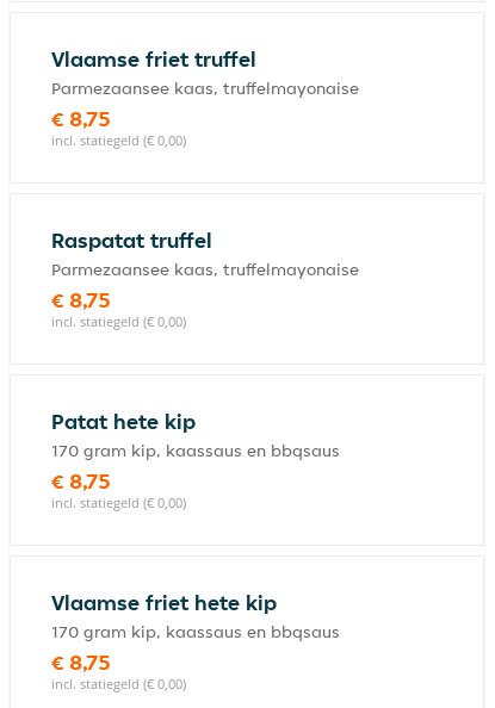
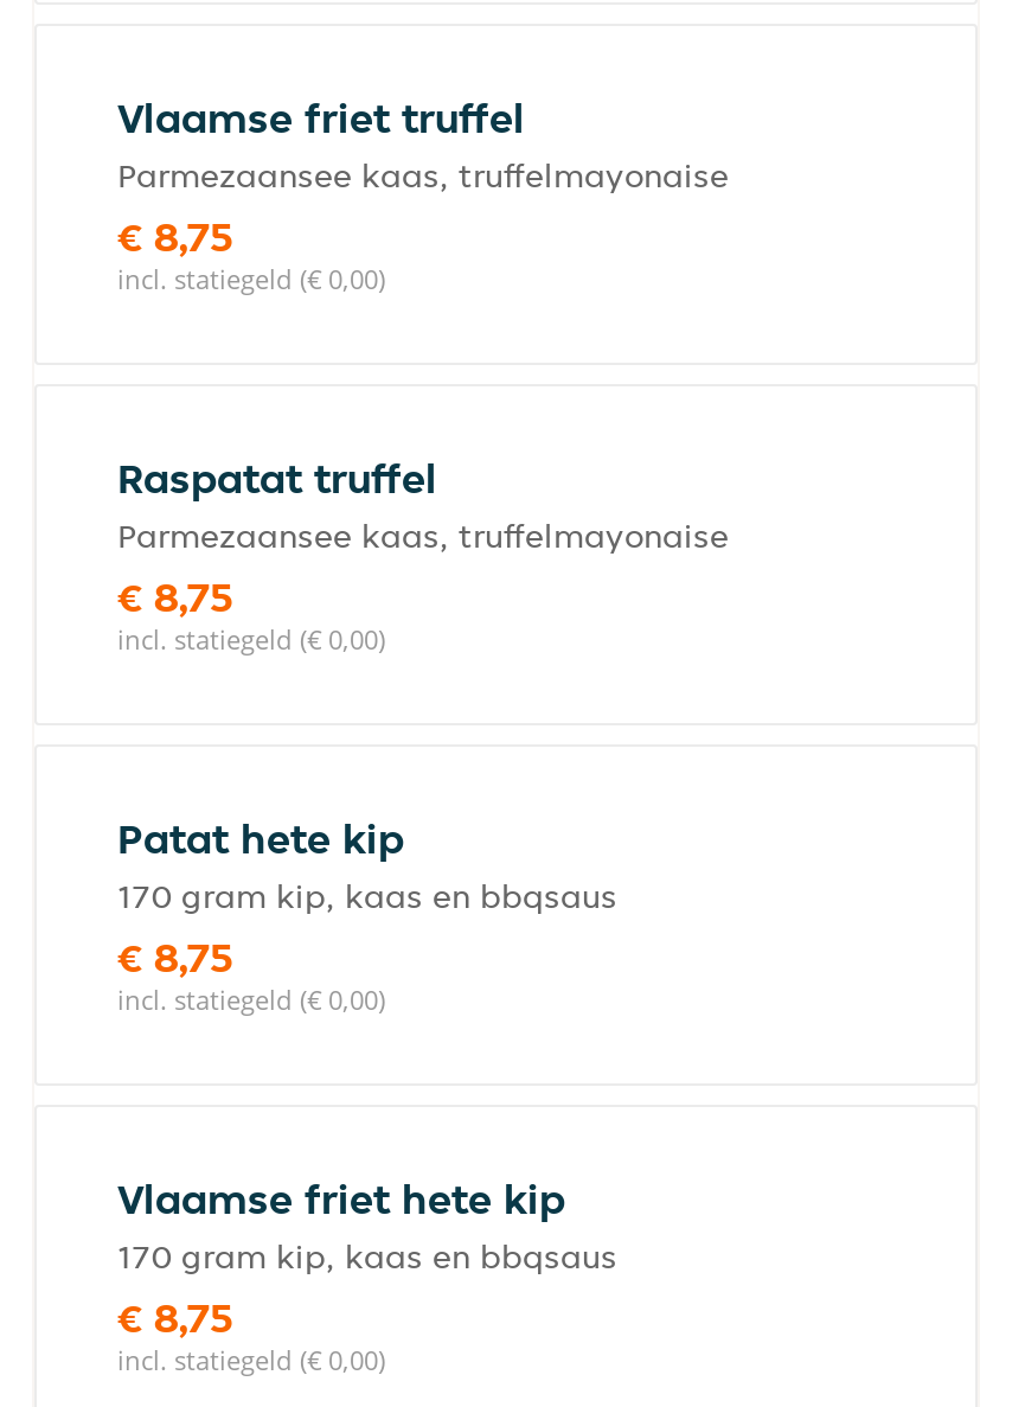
- 170 gram kip, kaassaus en bbqsaus
+ 170 gram kip, kaas en bbqsaus

- 170 gram kip, kaassaus en bbqsaus
+ 170 gram kip, kaas en bbqsaus
